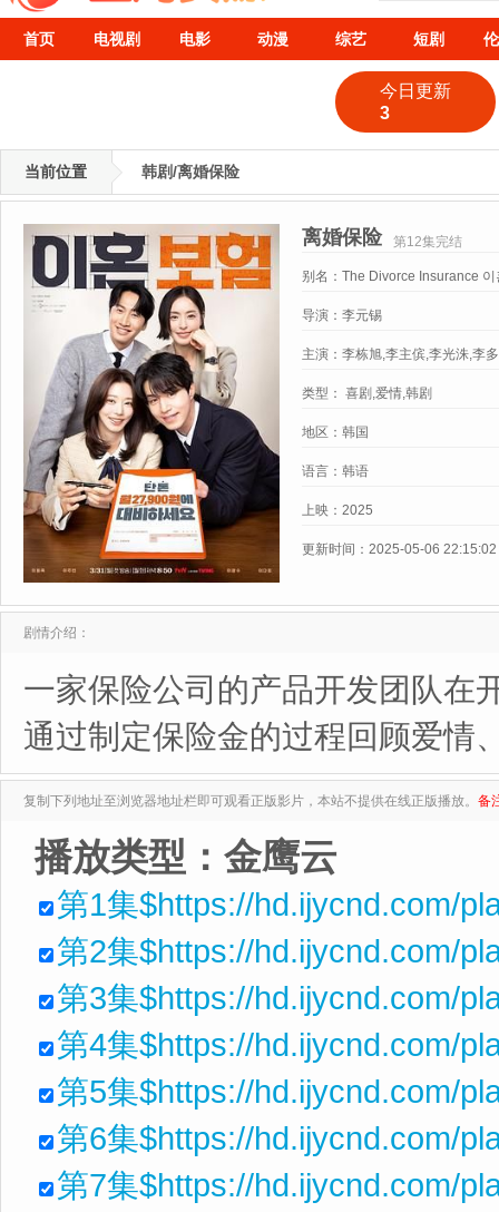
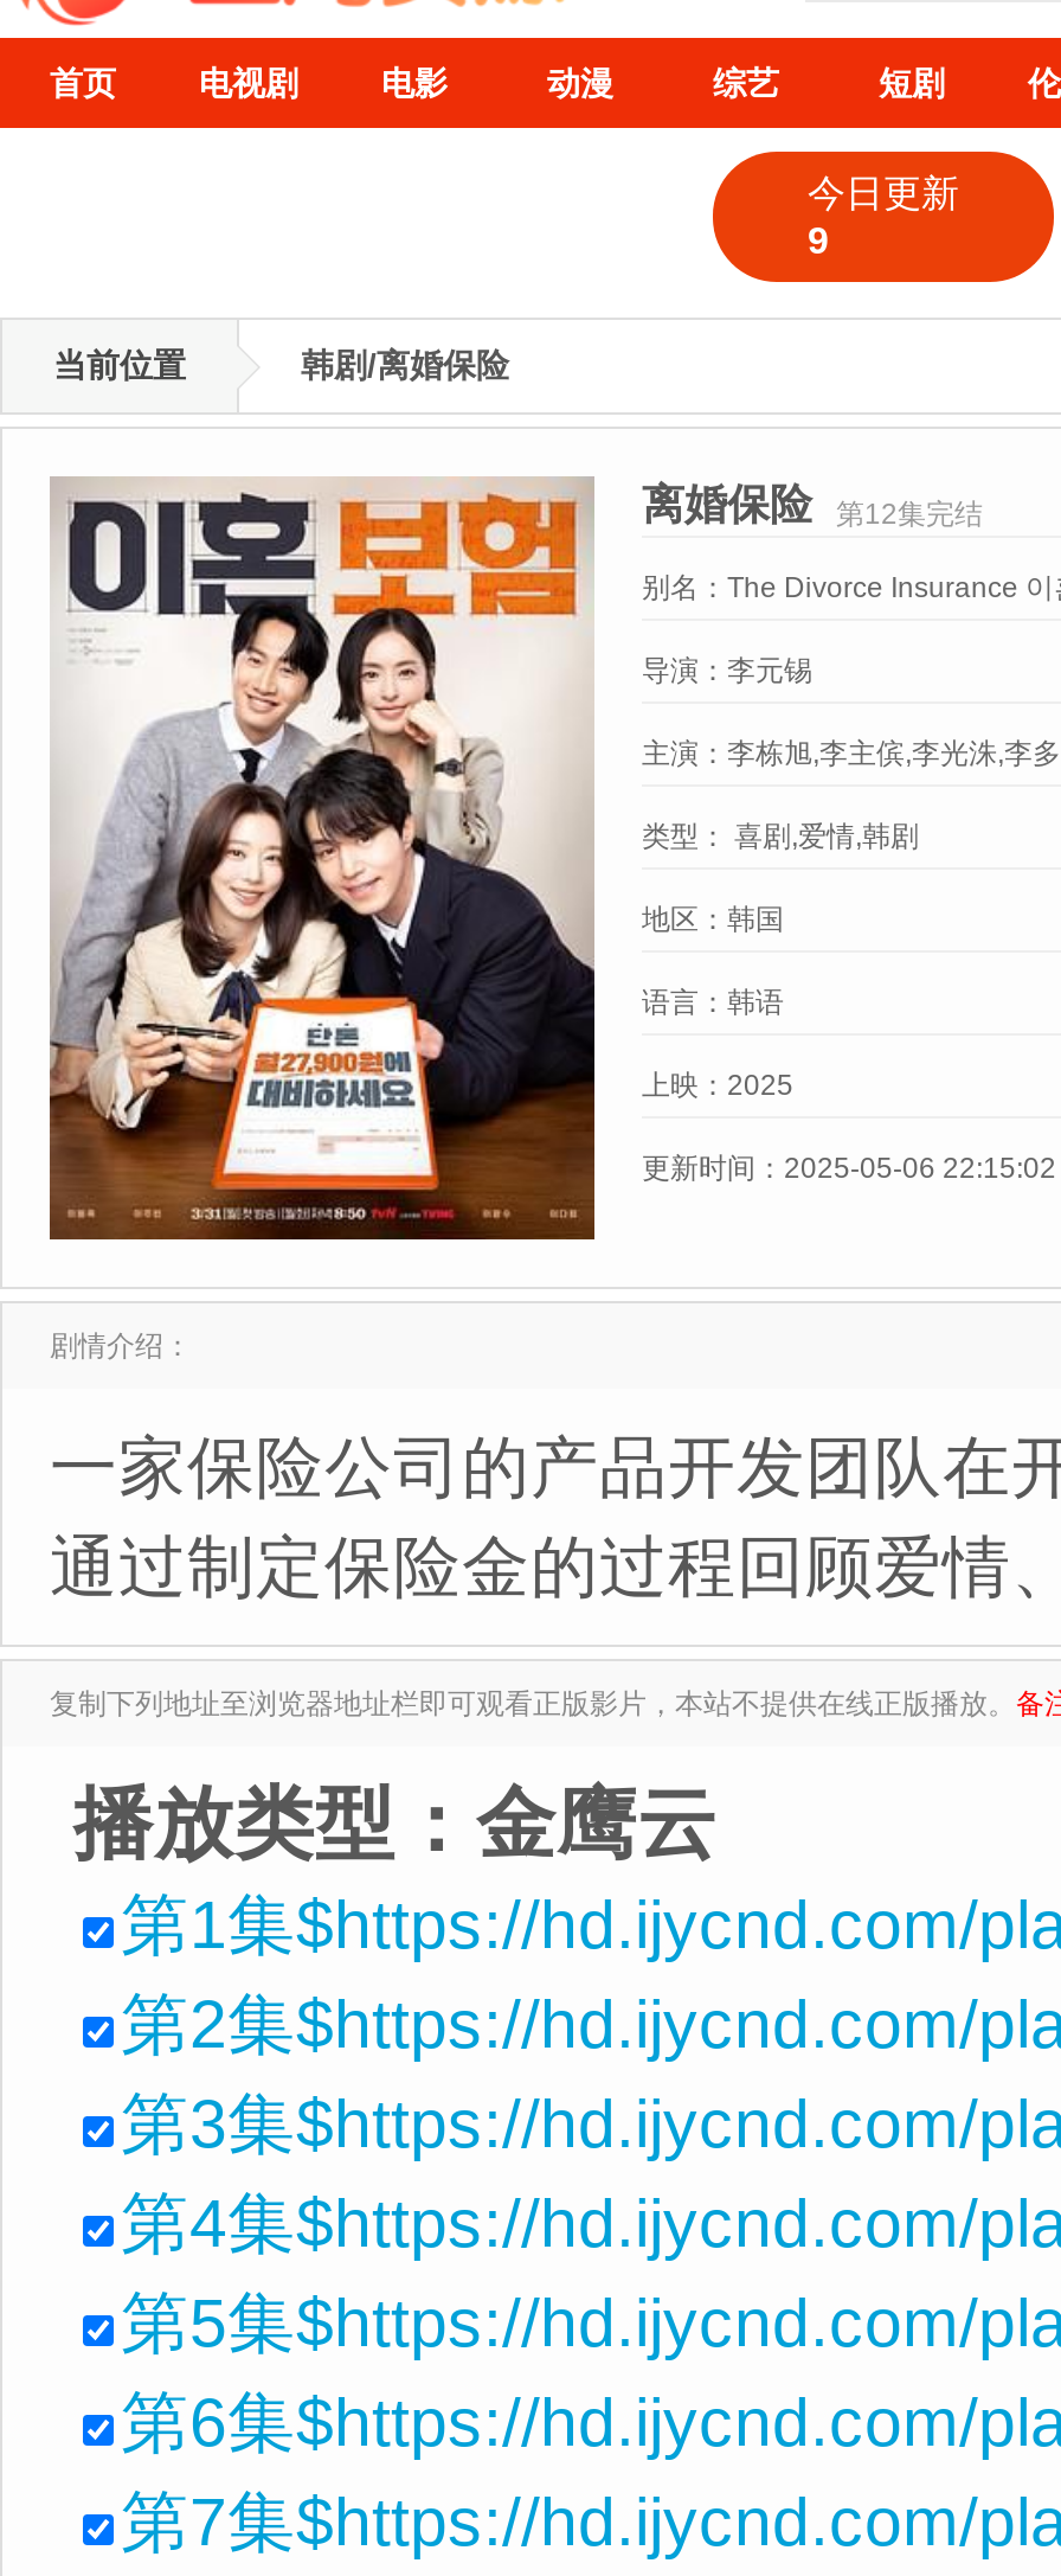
- 3
+ 9
